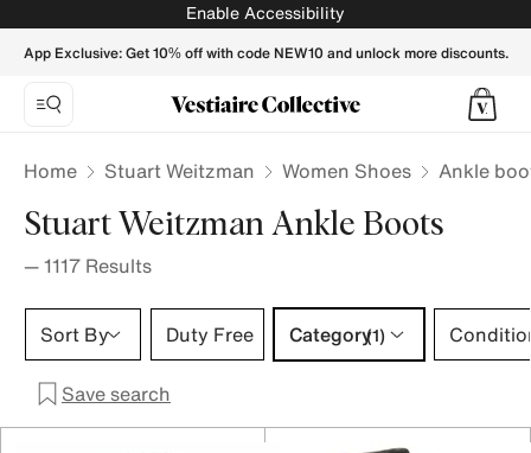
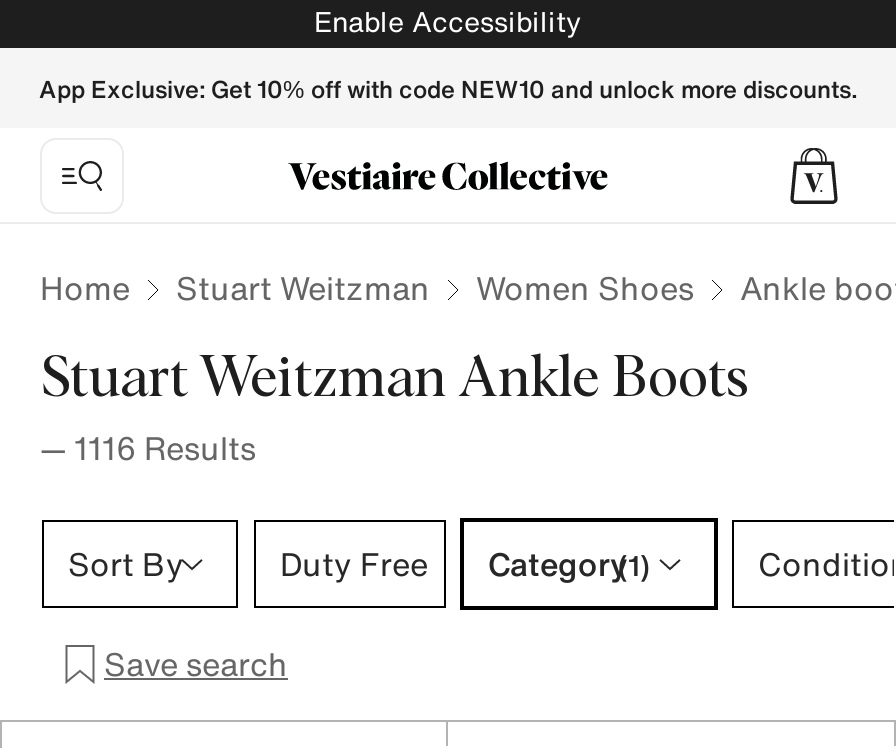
- — 1117 Results
+ — 1116 Results
